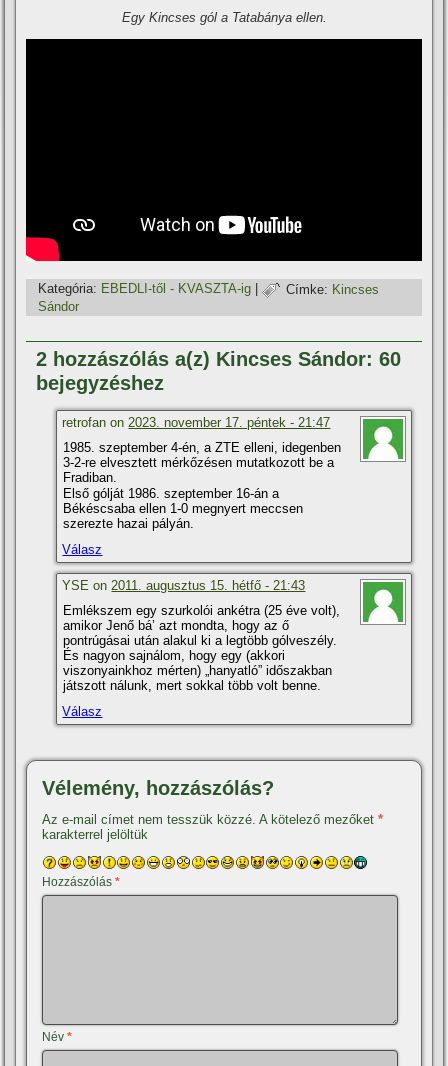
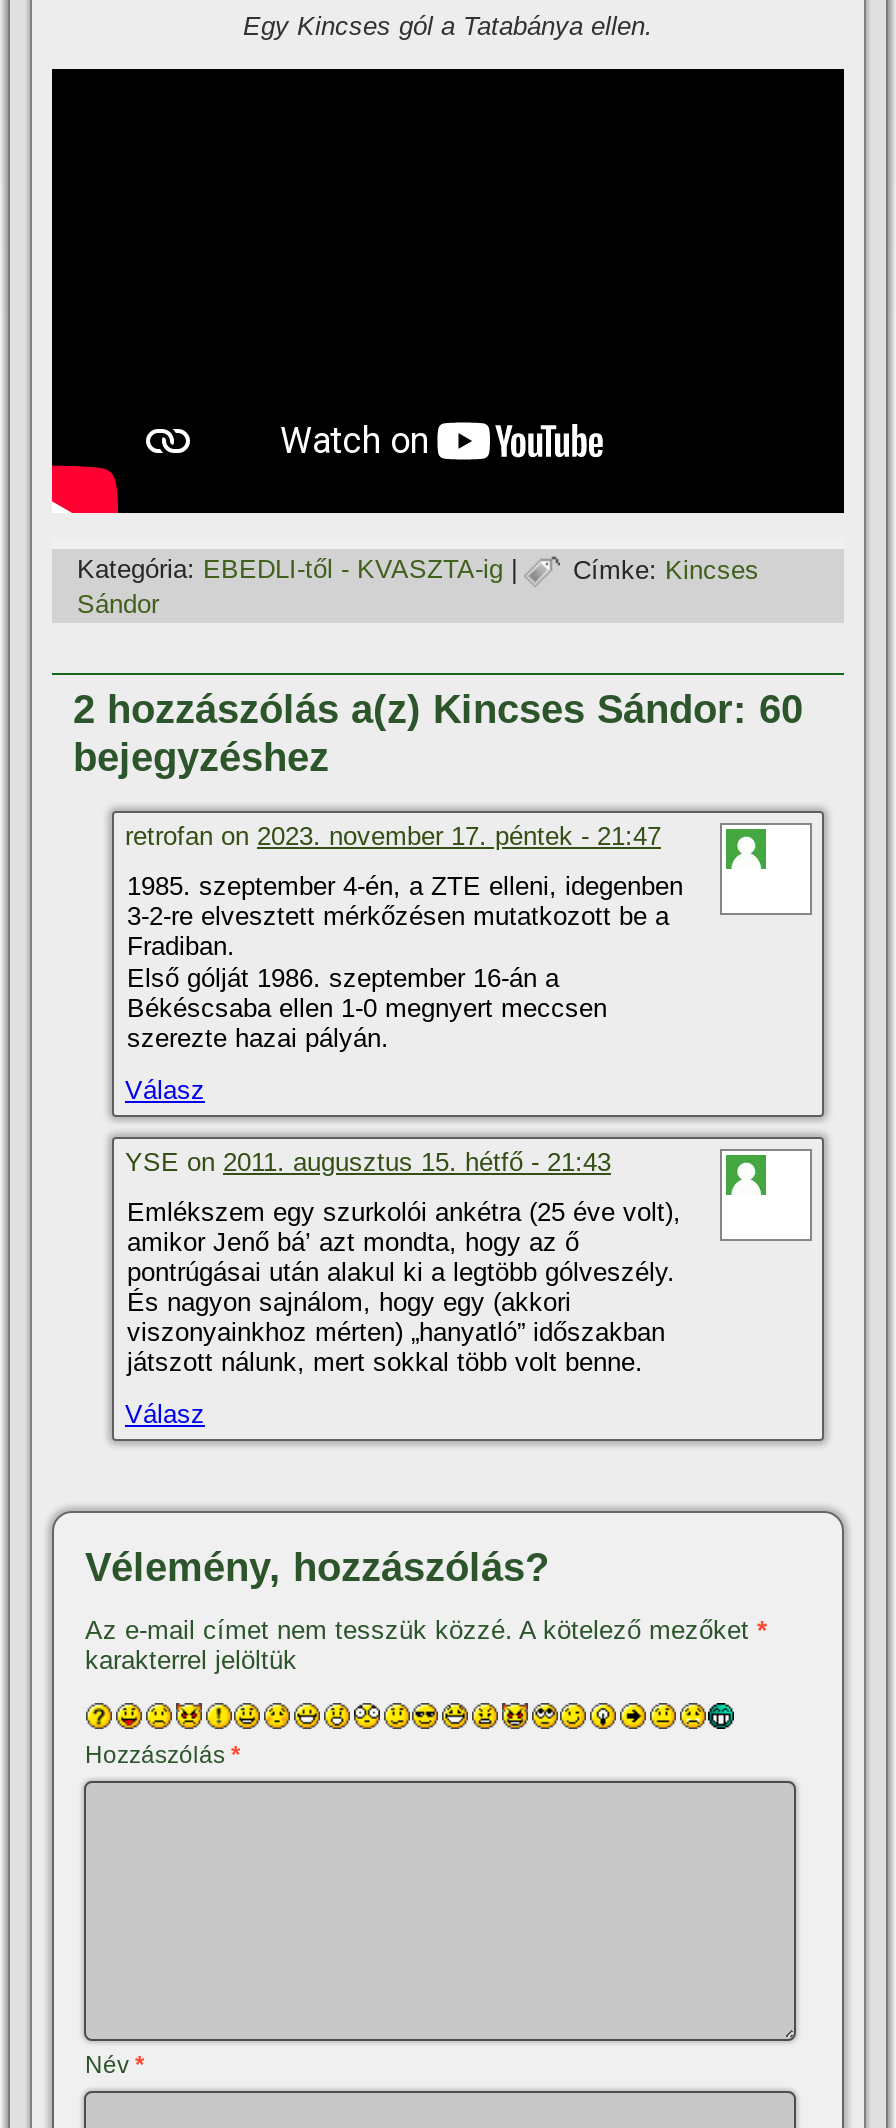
- [image]
+ [image]

- [image]
+ [image]
